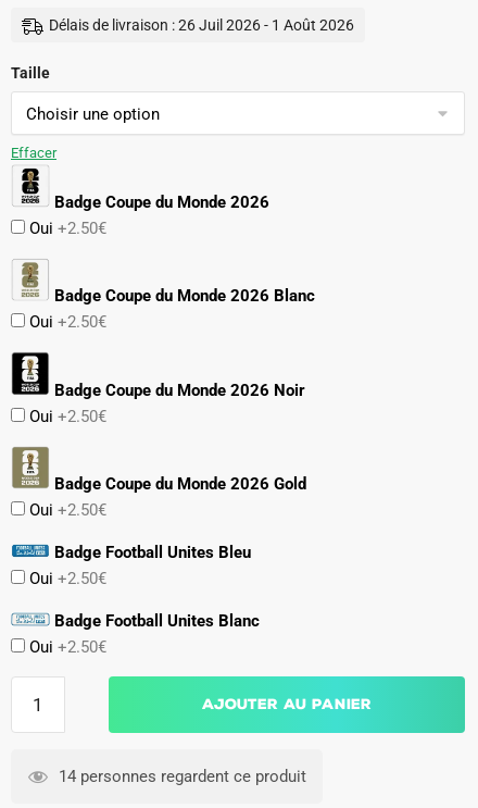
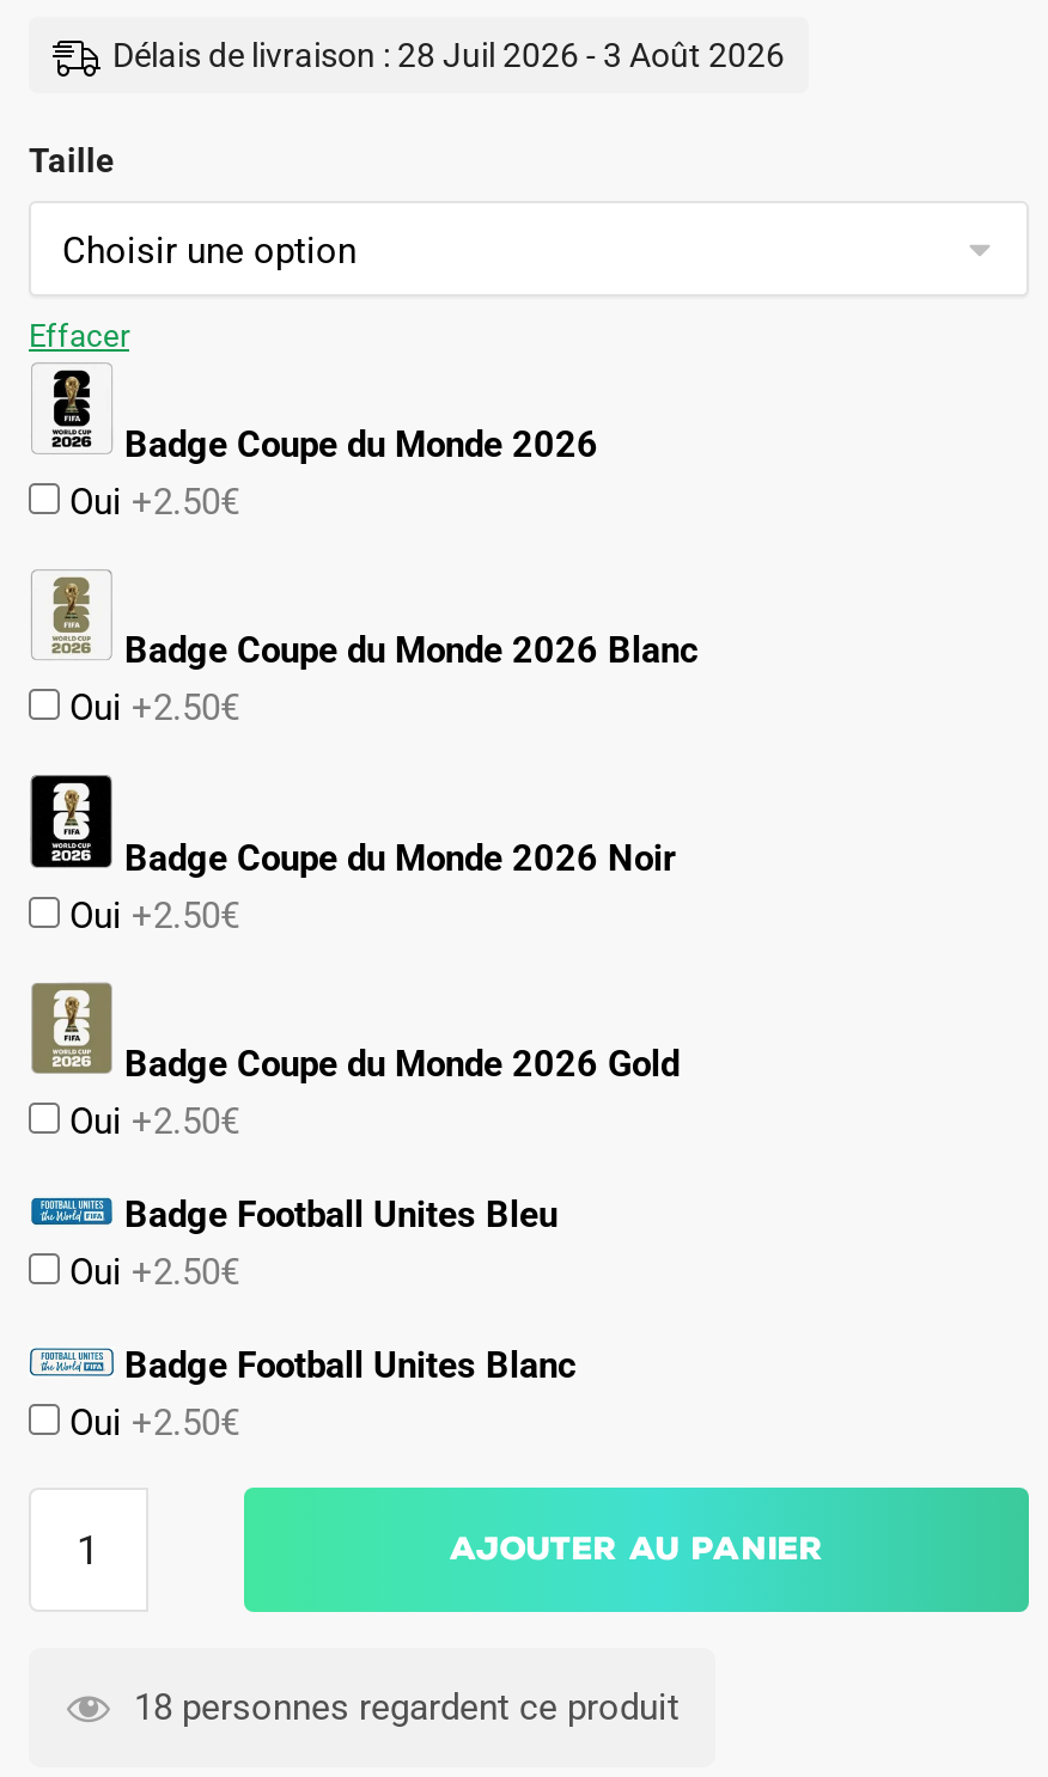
- Délais de livraison : 26 Juil 2026 - 1 Août 2026
+ Délais de livraison : 28 Juil 2026 - 3 Août 2026

- 14 personnes regardent ce produit
+ 18 personnes regardent ce produit
